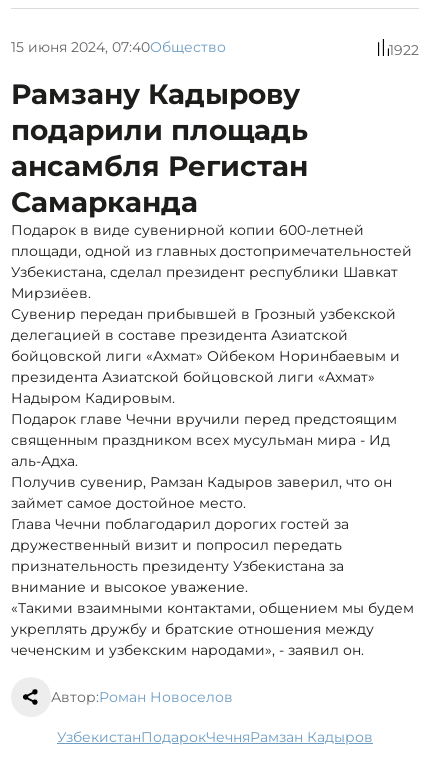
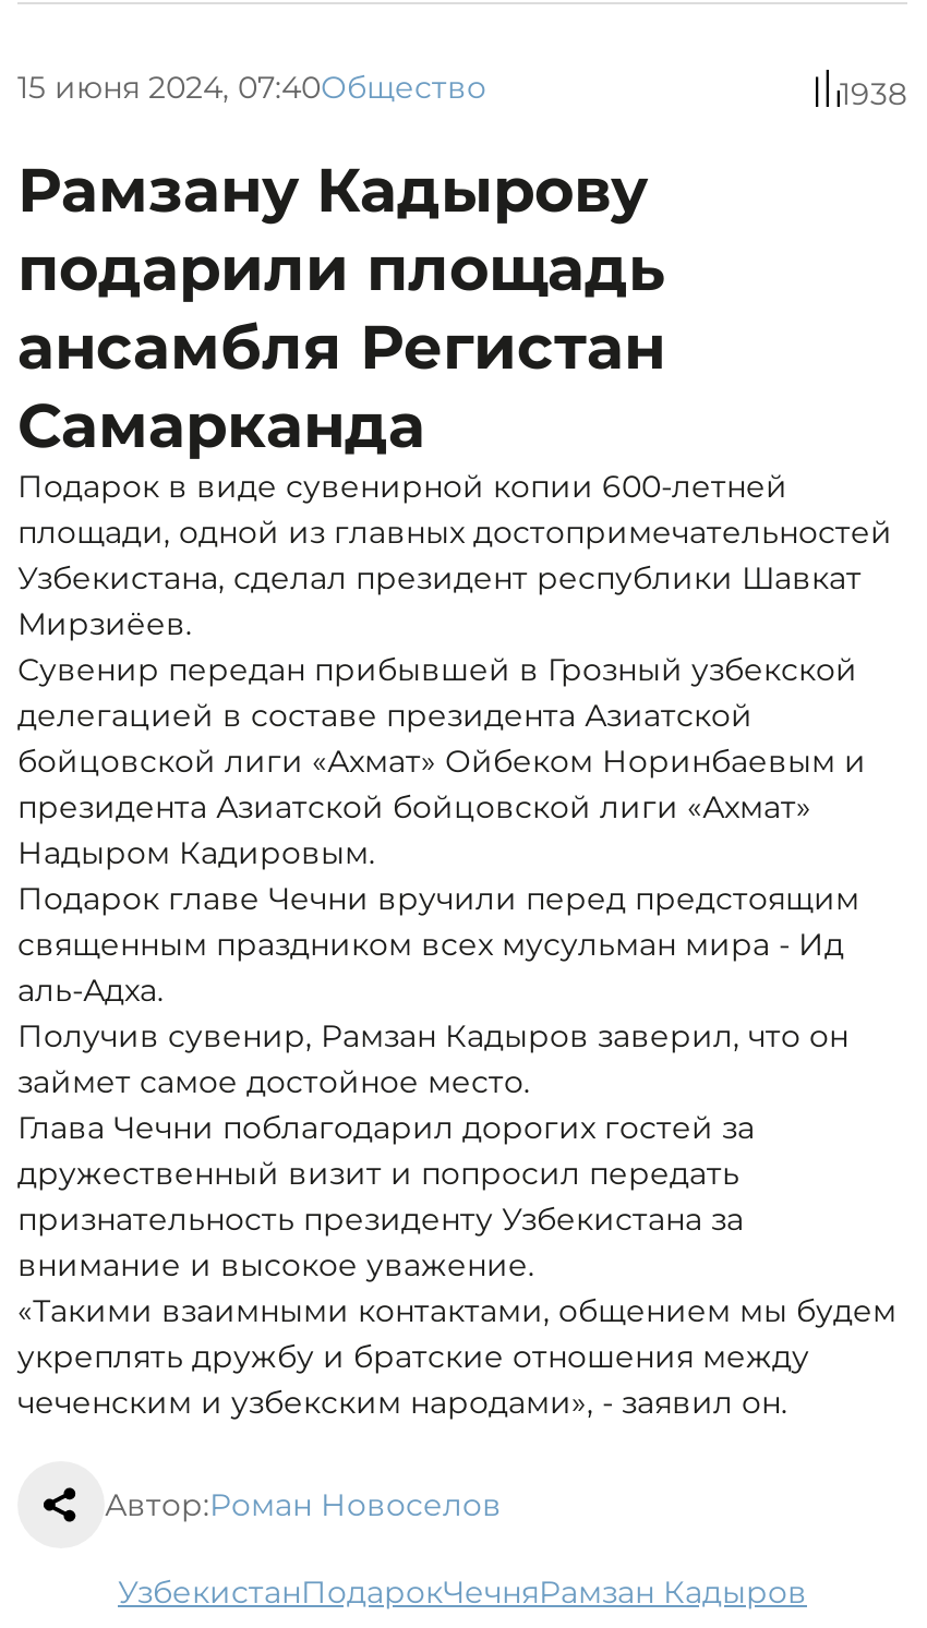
- 1922
+ 1938
